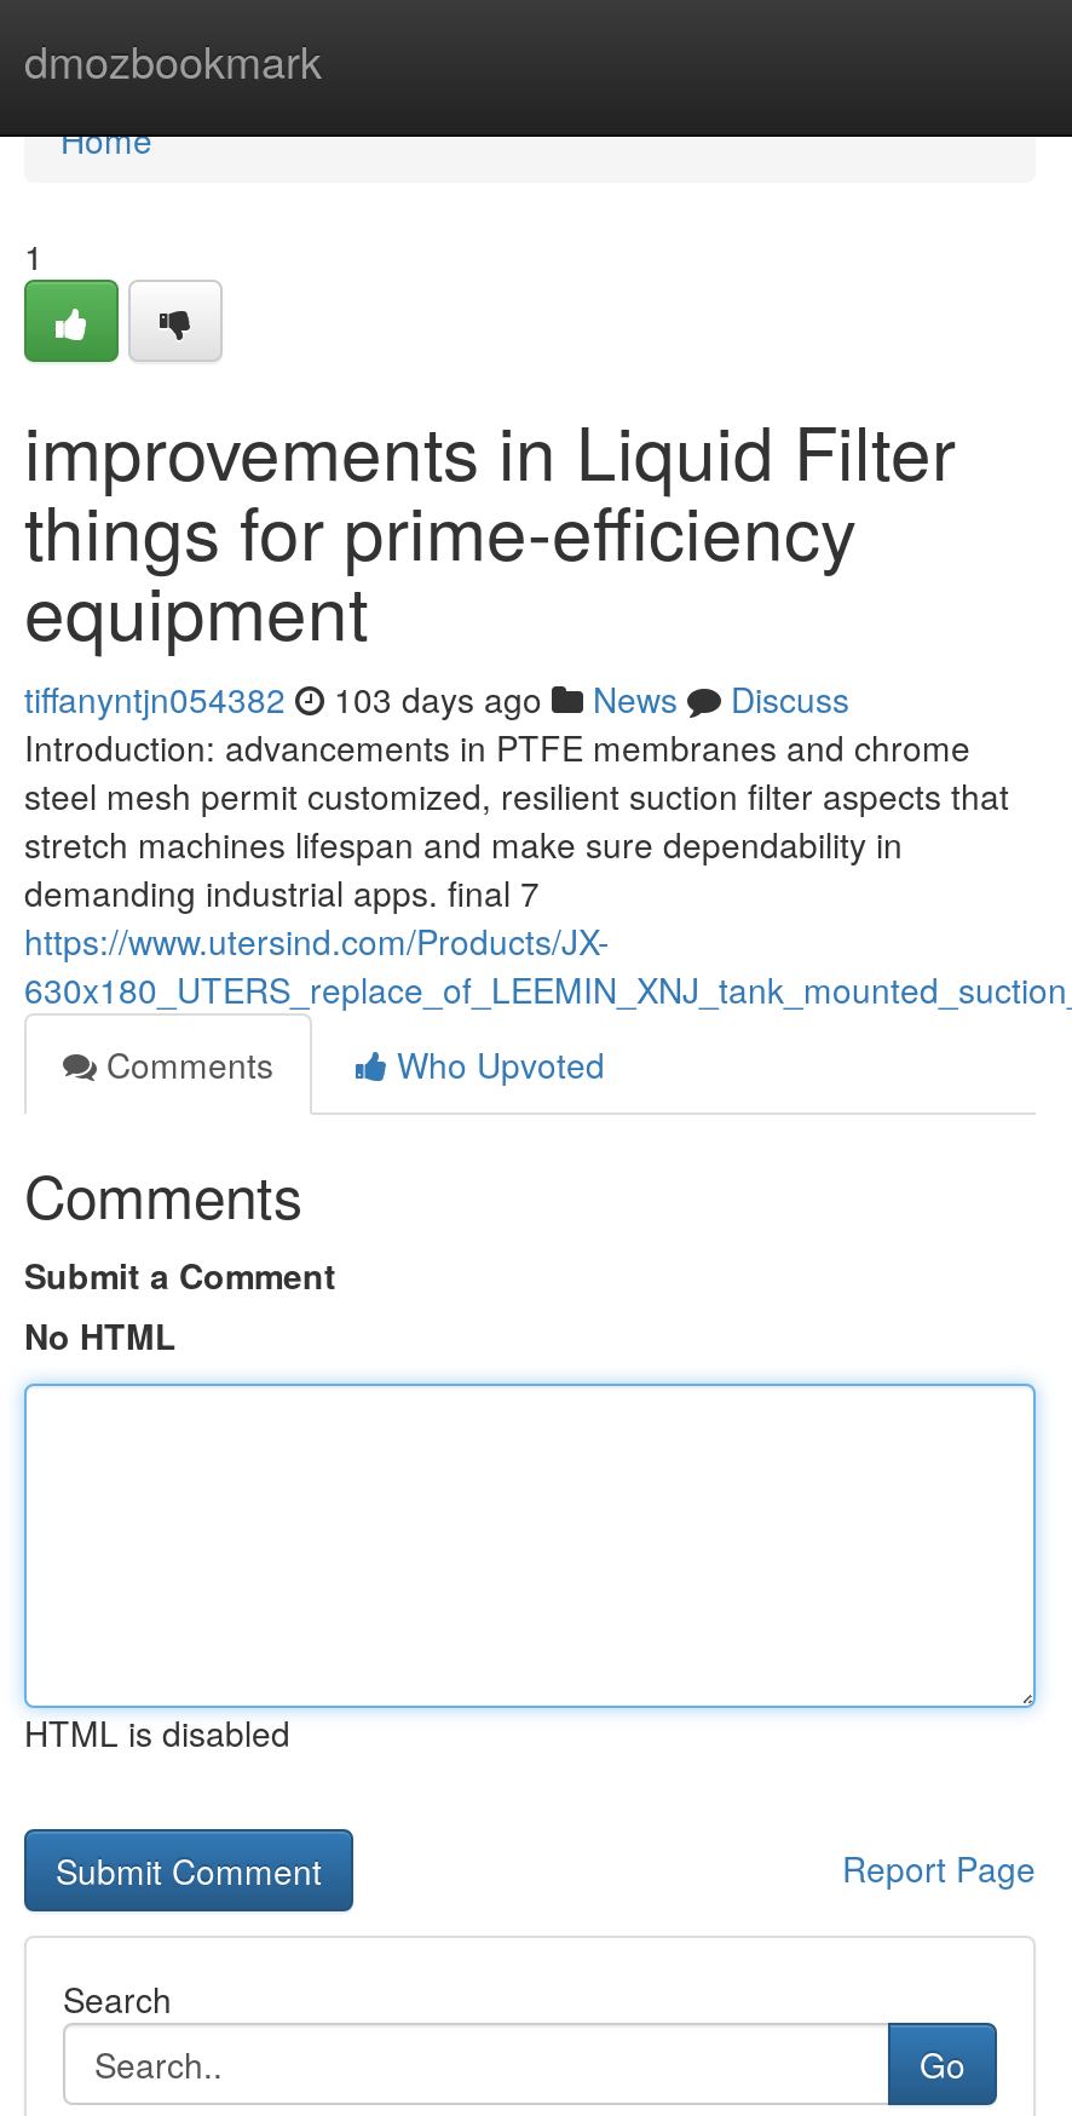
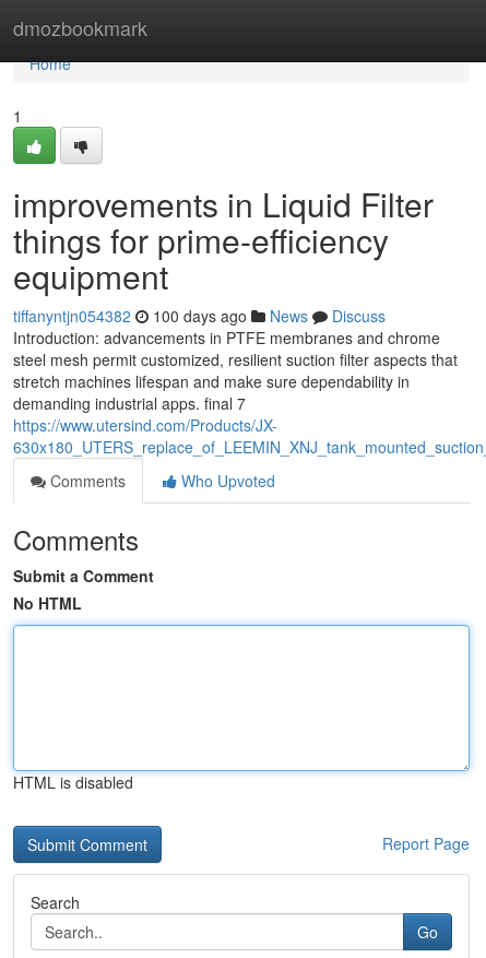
- tiffanyntjn054382 103 days ago News Discuss
+ tiffanyntjn054382 100 days ago News Discuss
